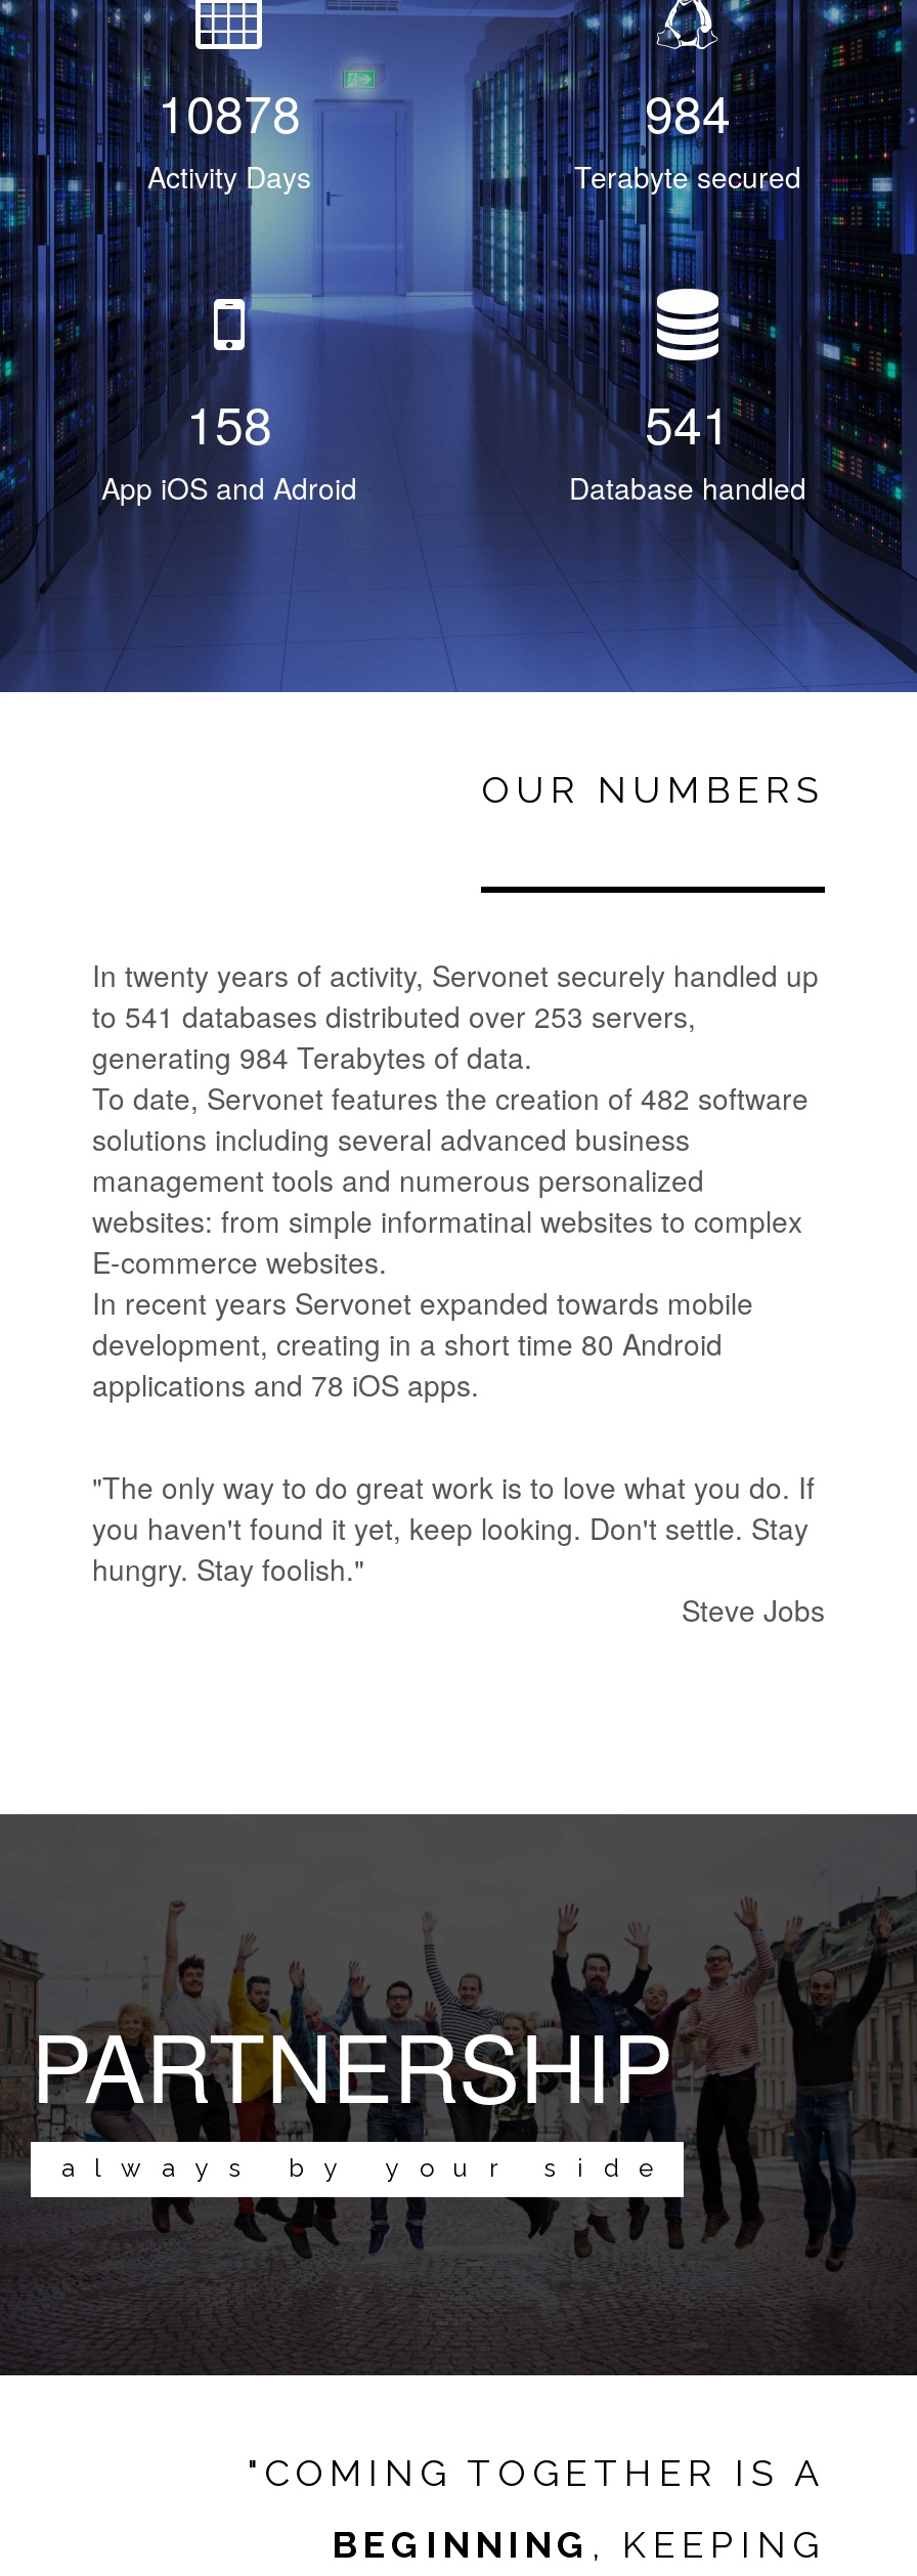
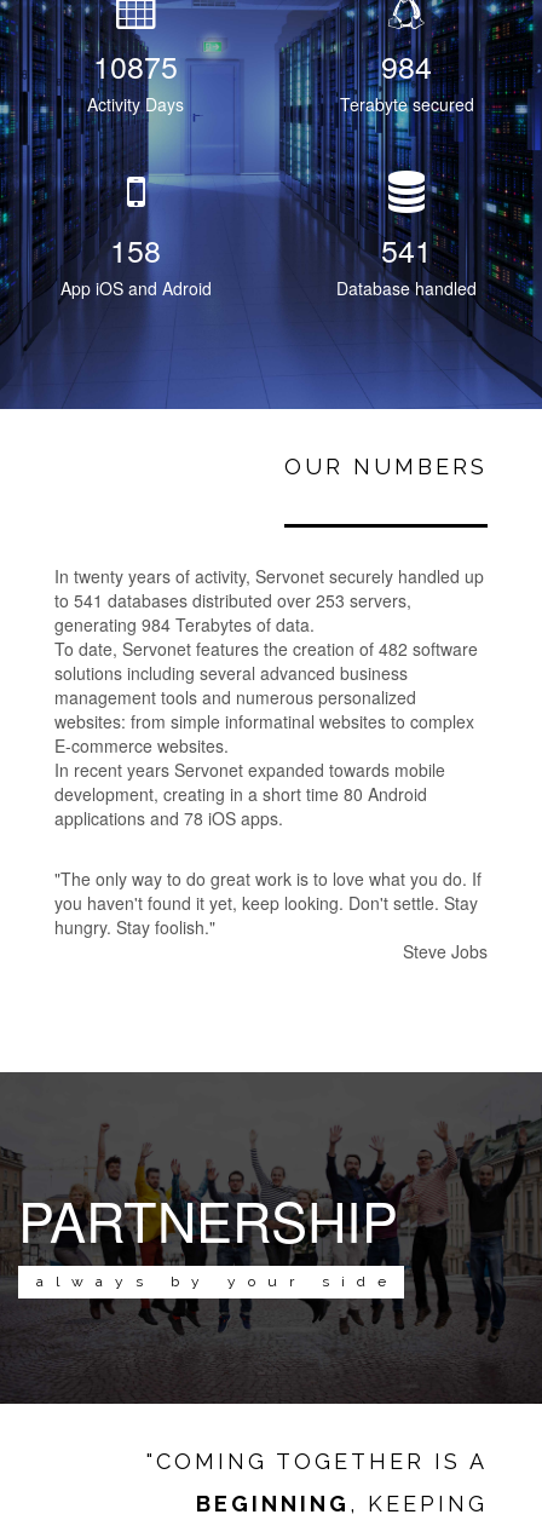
- 10878
+ 10875
